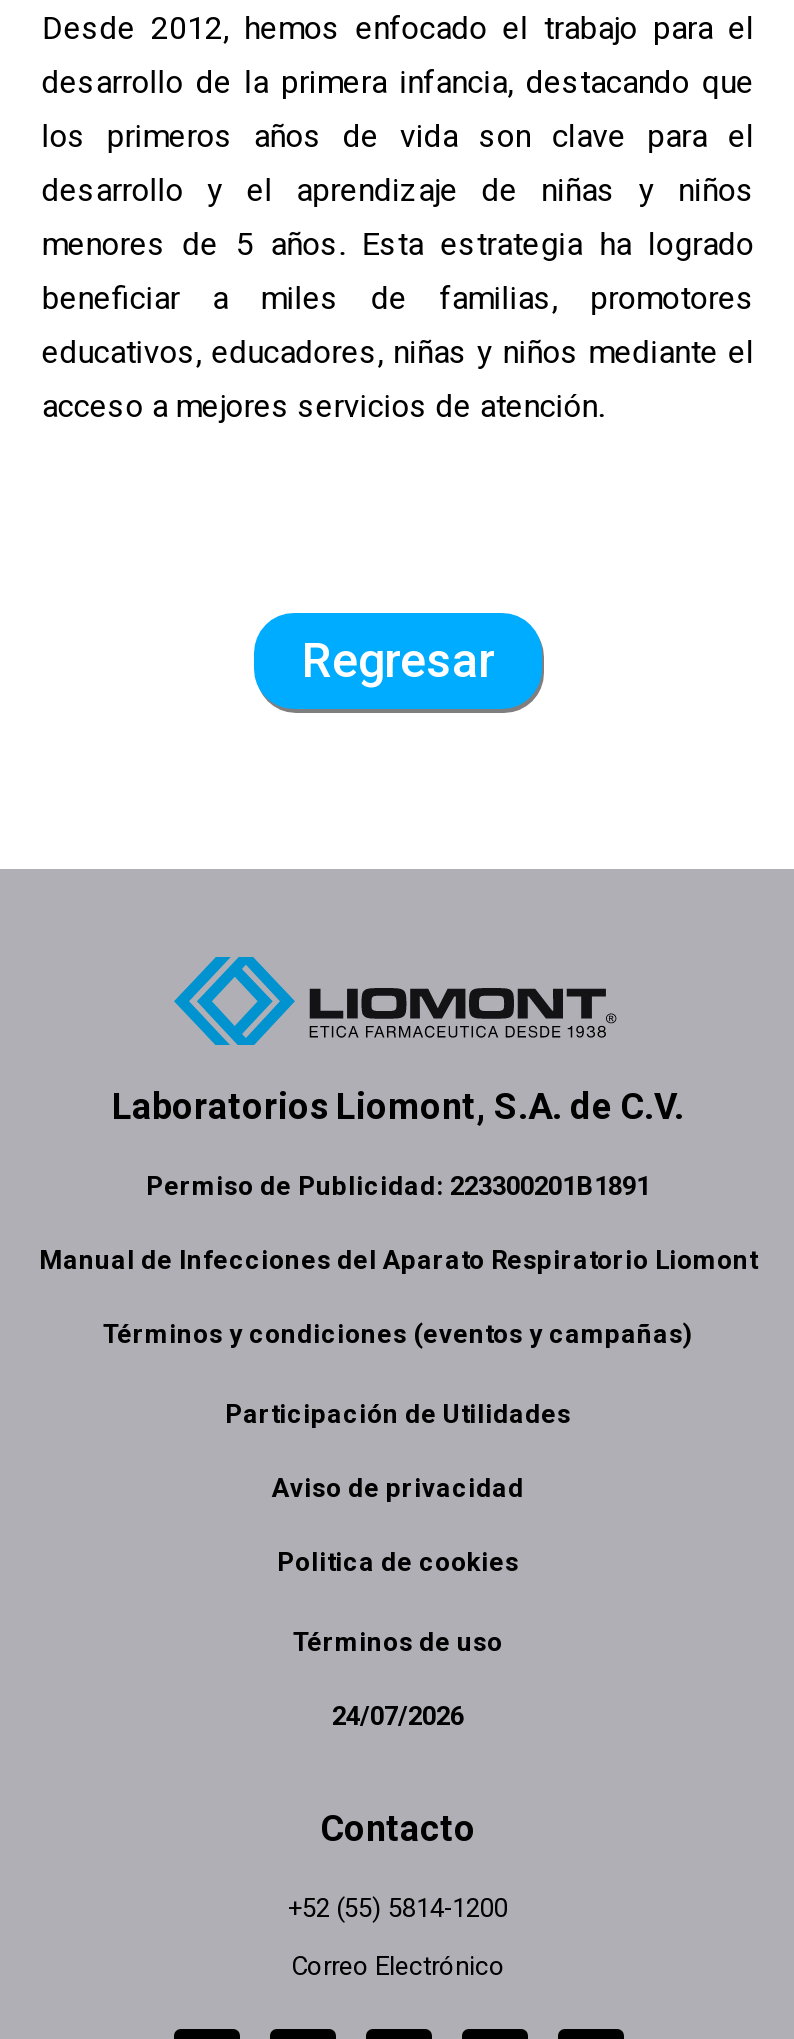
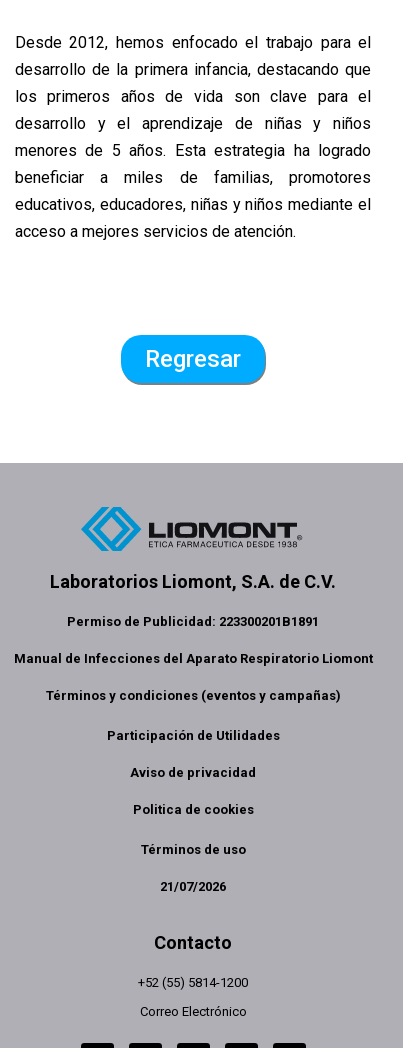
- 24/07/2026
+ 21/07/2026
